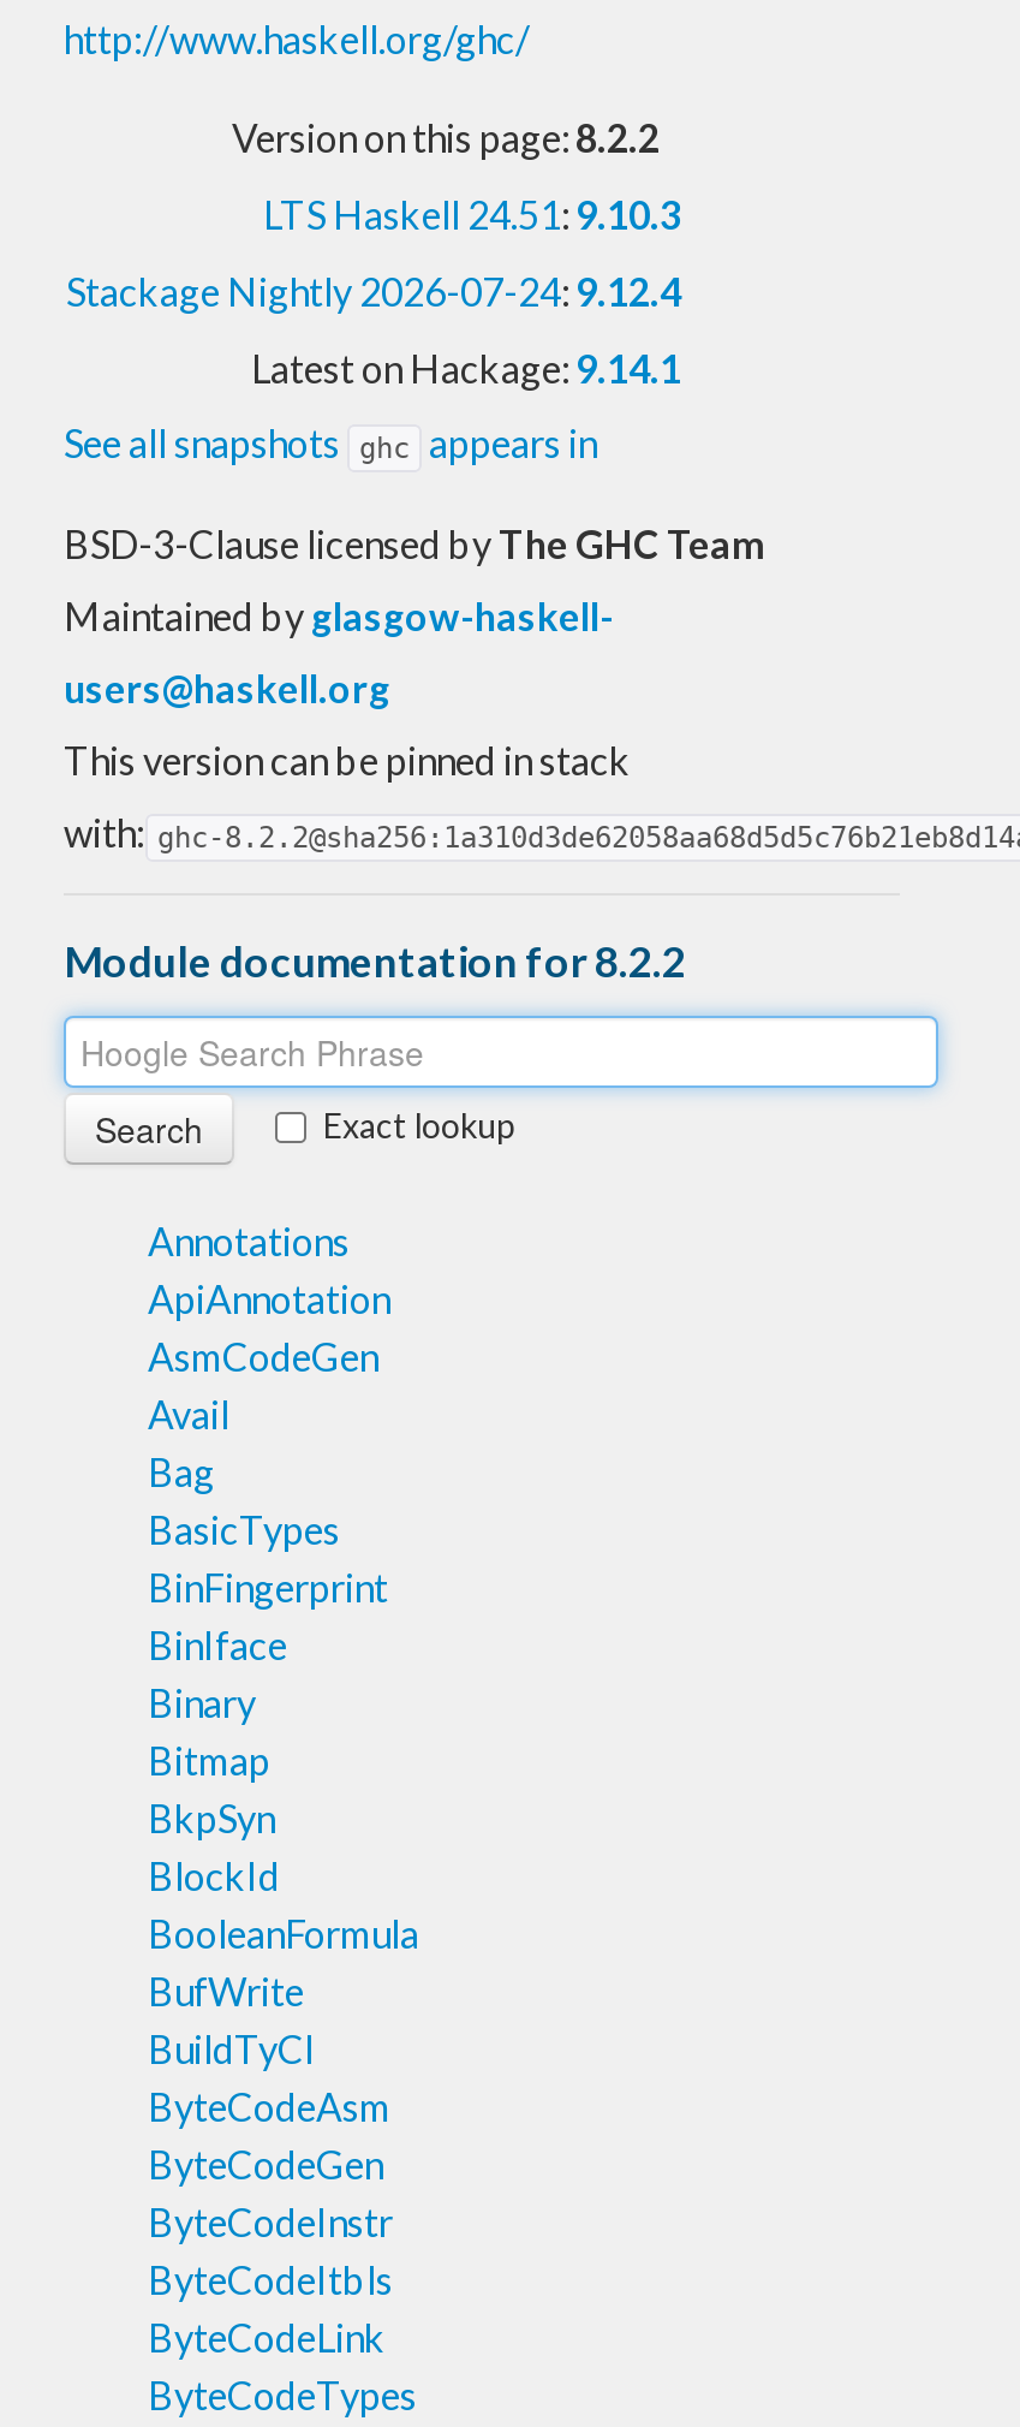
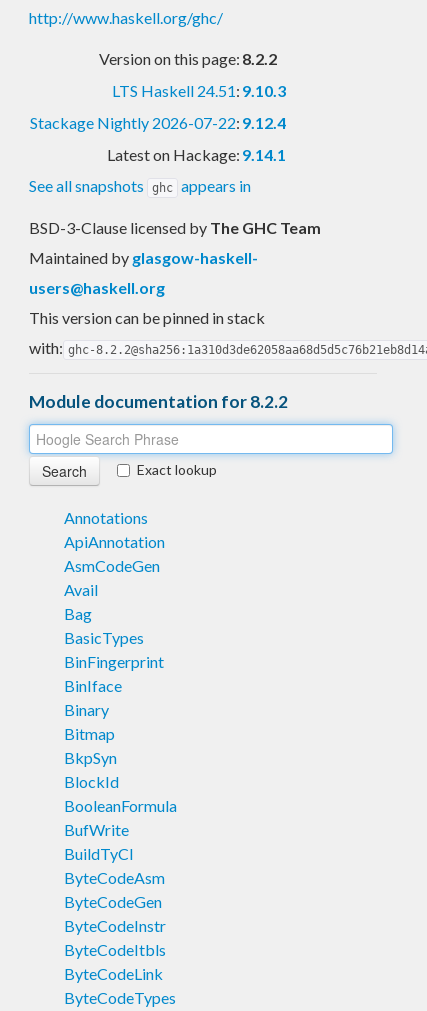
- Stackage Nightly 2026-07-24: 9.12.4
+ Stackage Nightly 2026-07-22: 9.12.4
